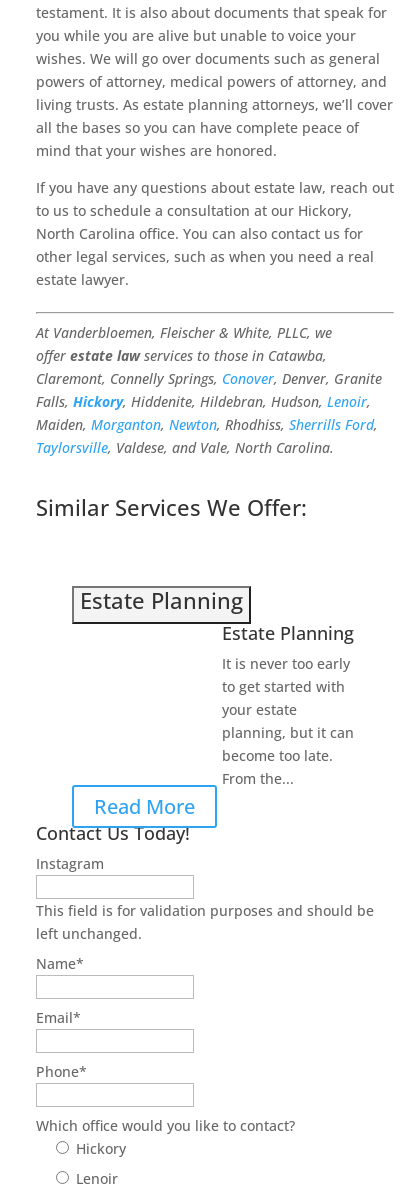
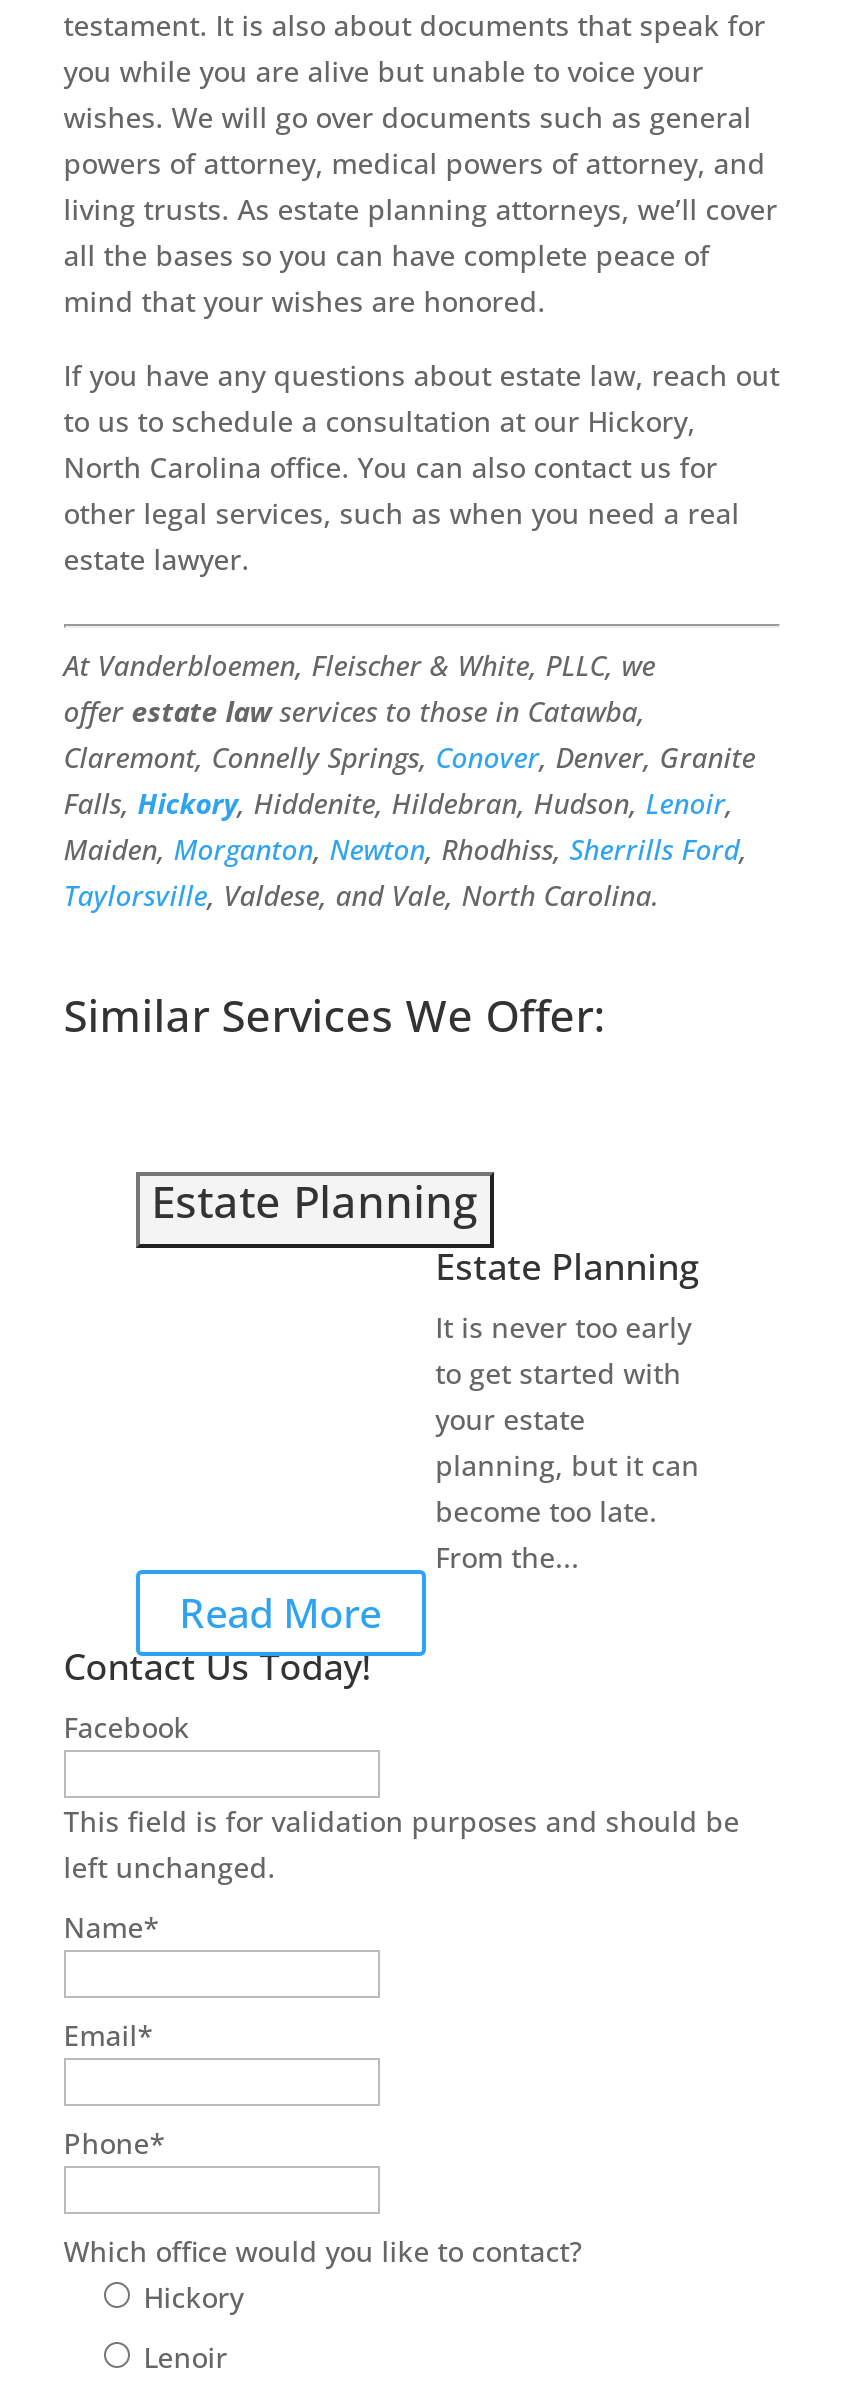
- Instagram
+ Facebook
